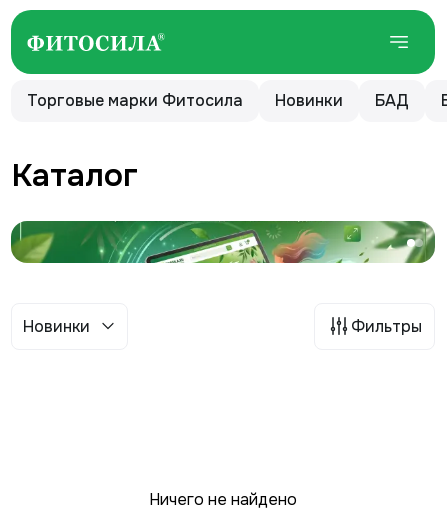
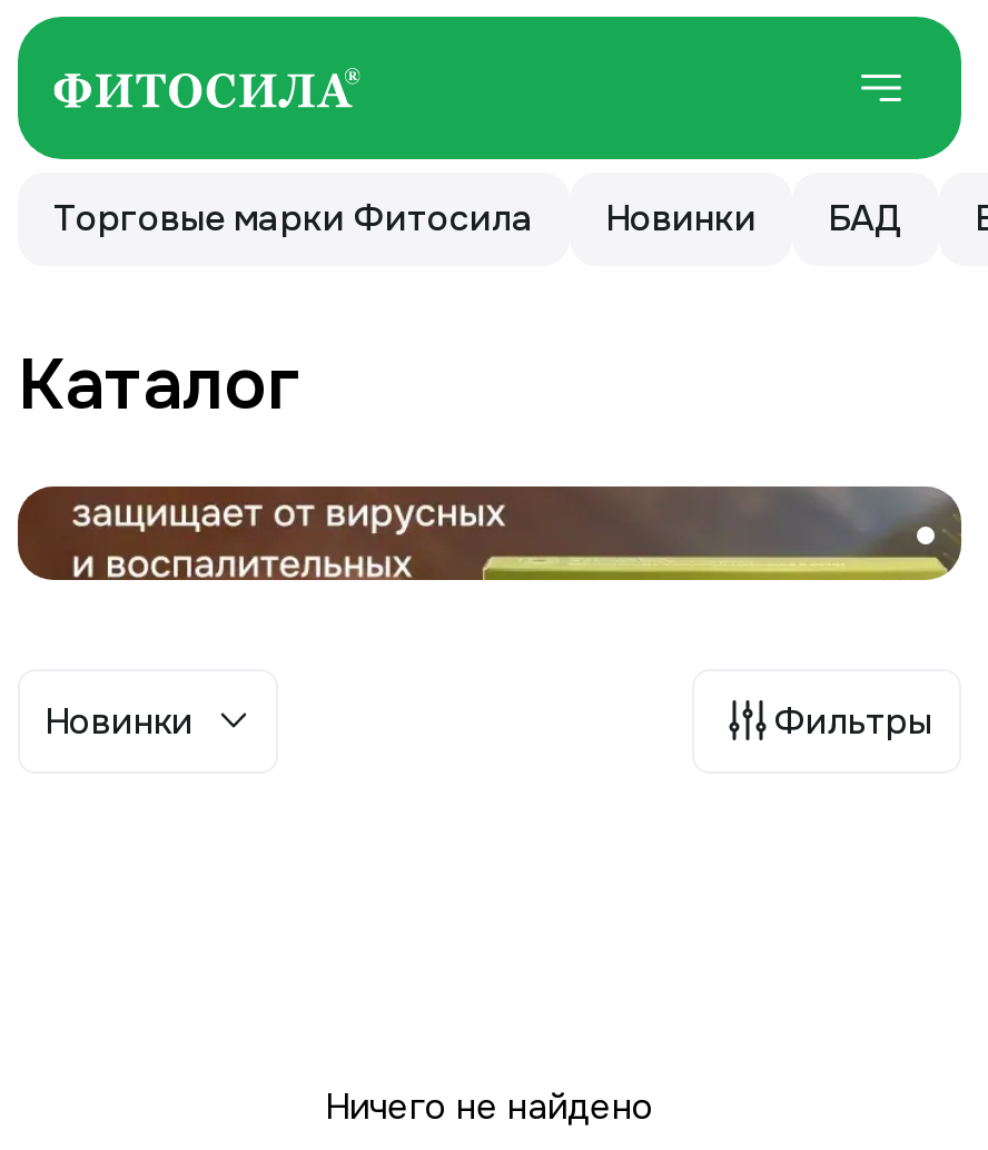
- [image]
+ [image]
